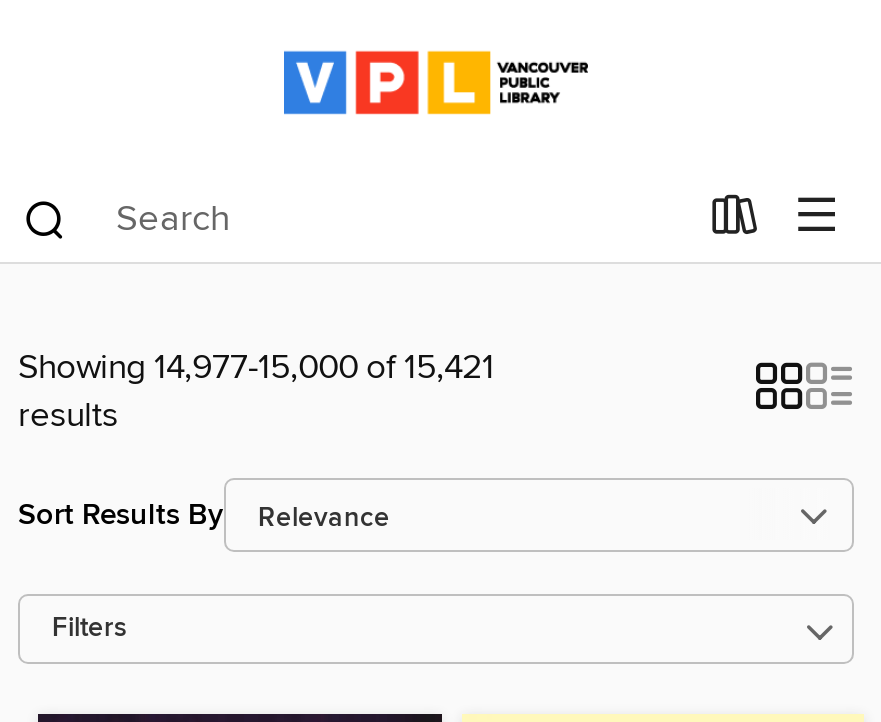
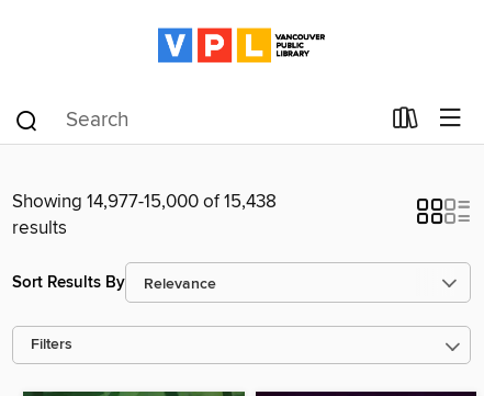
- Showing 14,977-15,000 of 15,421
+ Showing 14,977-15,000 of 15,438
